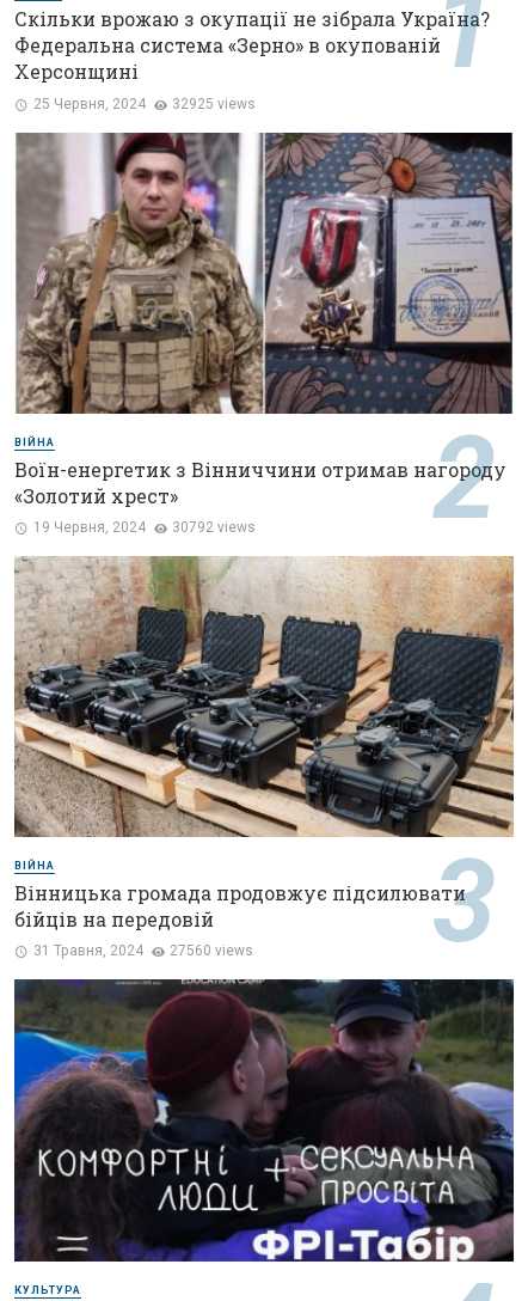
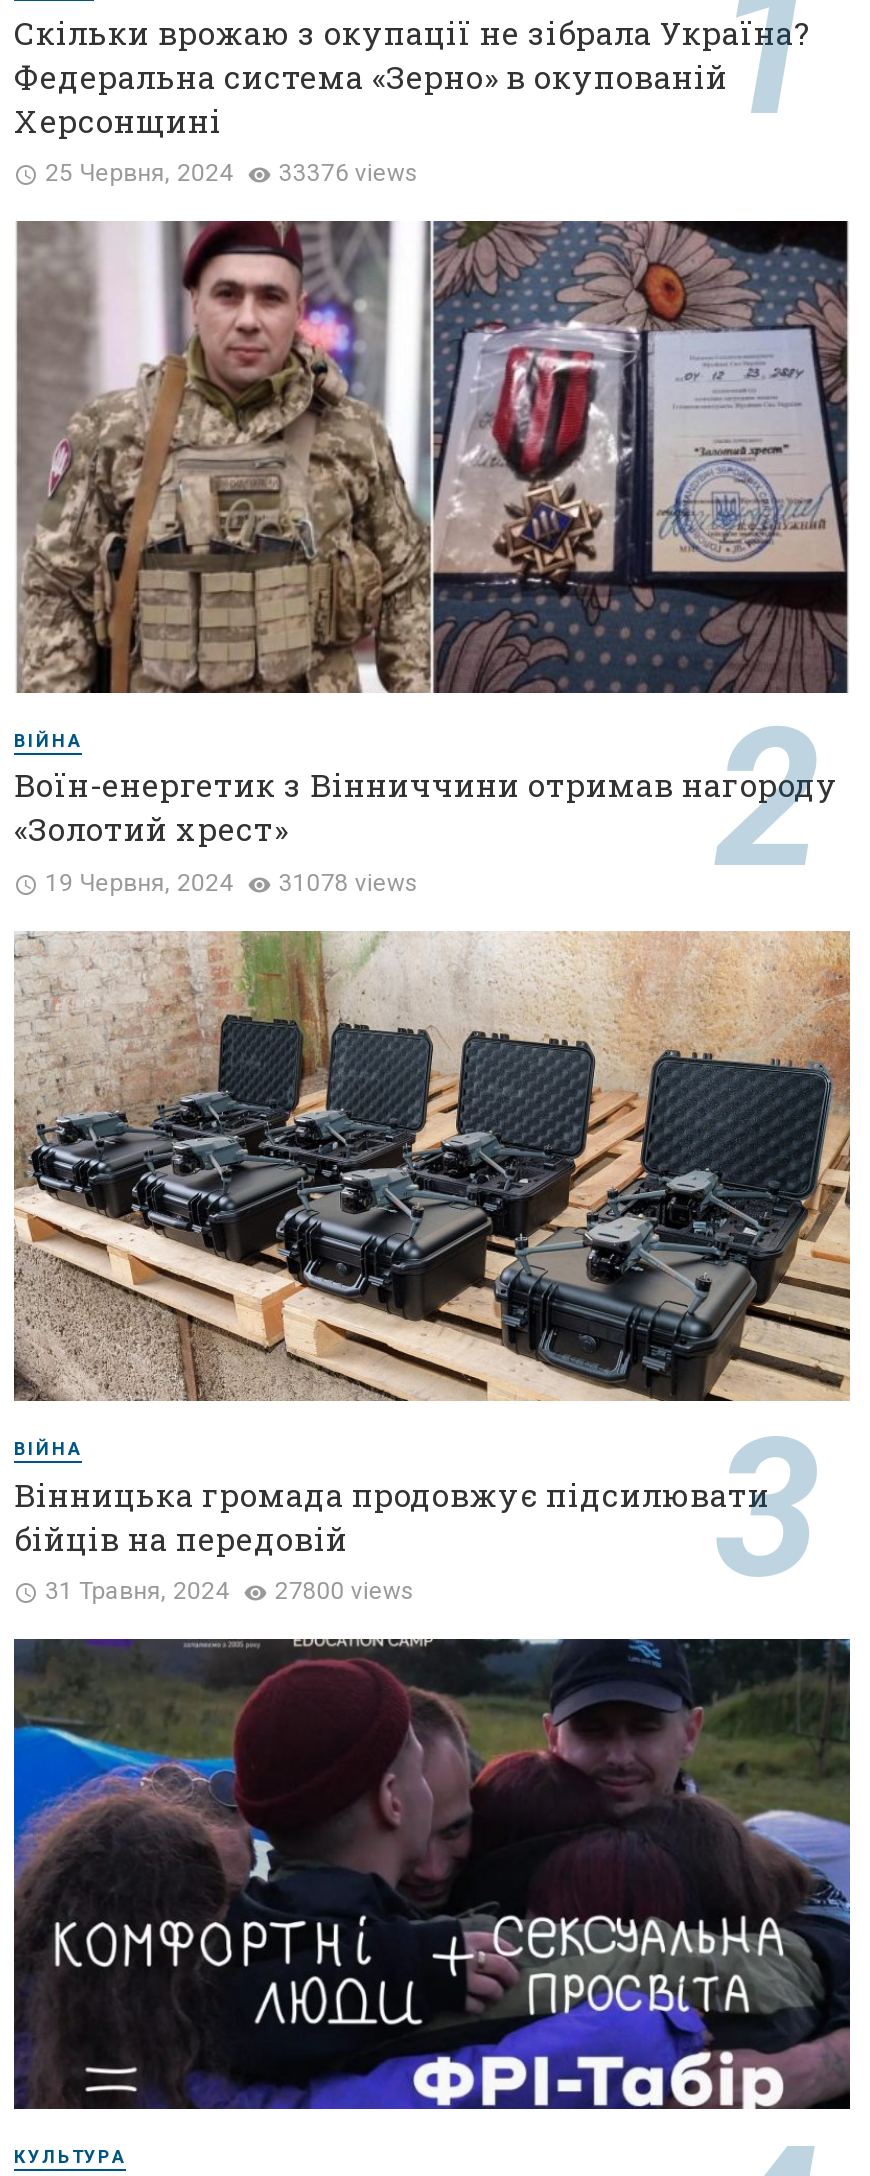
- 25 Червня, 2024 32925 views
+ 25 Червня, 2024 33376 views

- 19 Червня, 2024 30792 views
+ 19 Червня, 2024 31078 views

- 31 Травня, 2024 27560 views
+ 31 Травня, 2024 27800 views
